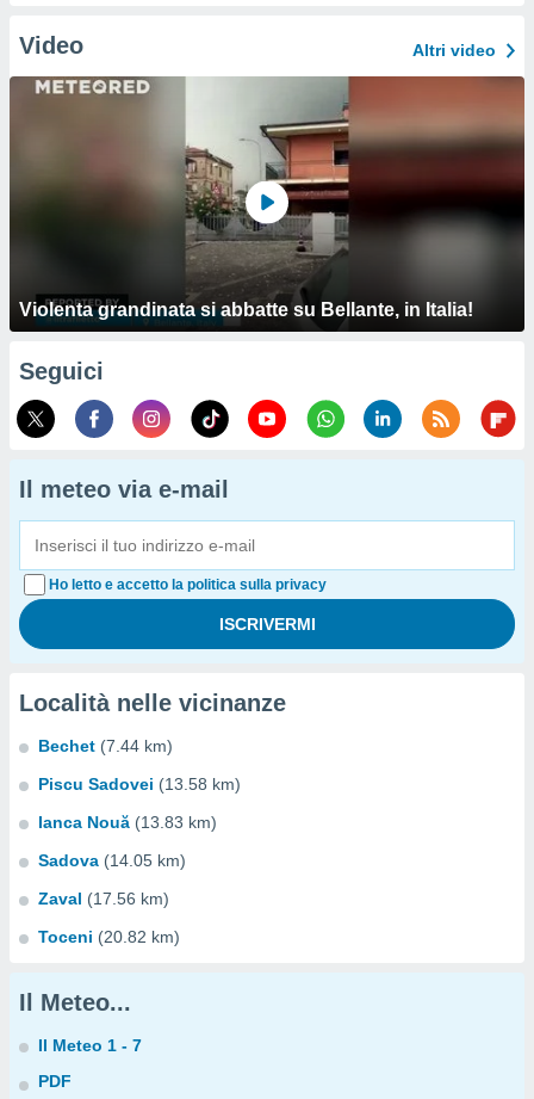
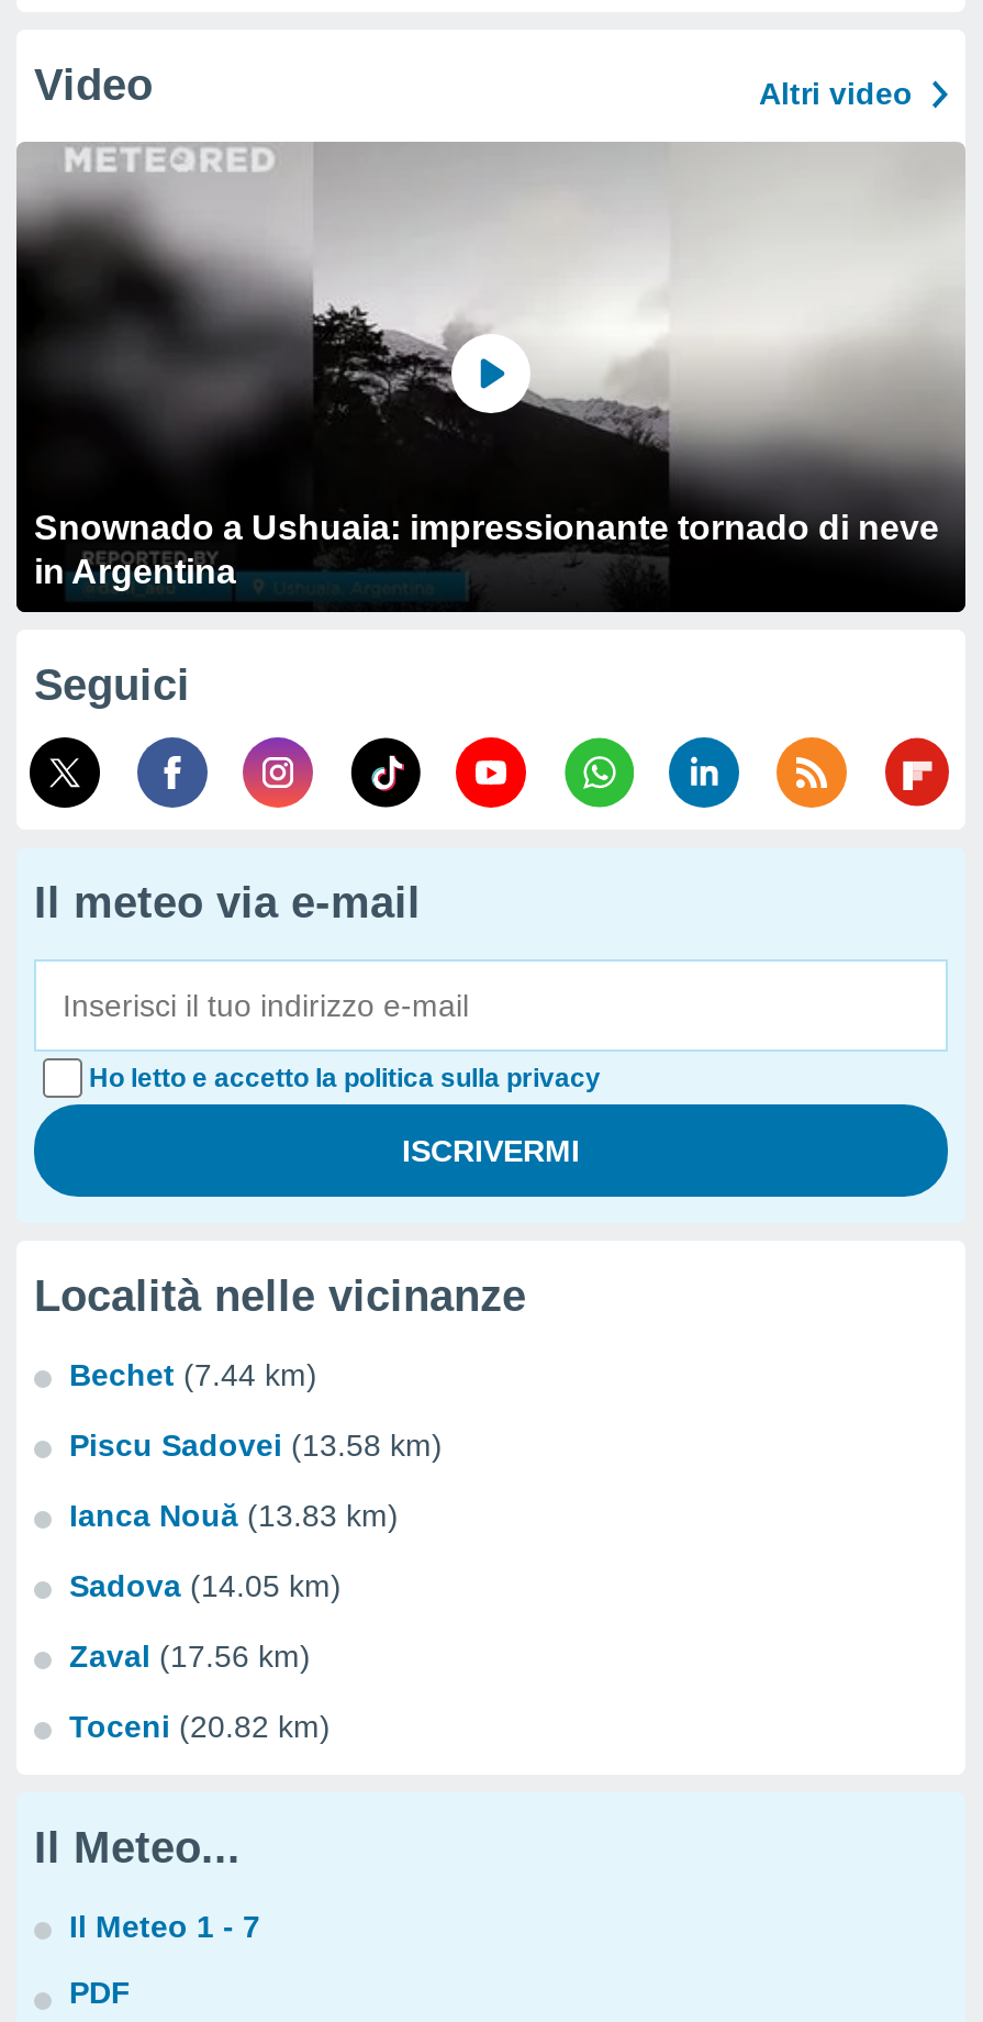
- [image]
- Violenta grandinata si abbatte su Bellante, in Italia!
+ [image]
+ Snownado a Ushuaia: impressionante tornado di neve
+ in Argentina
